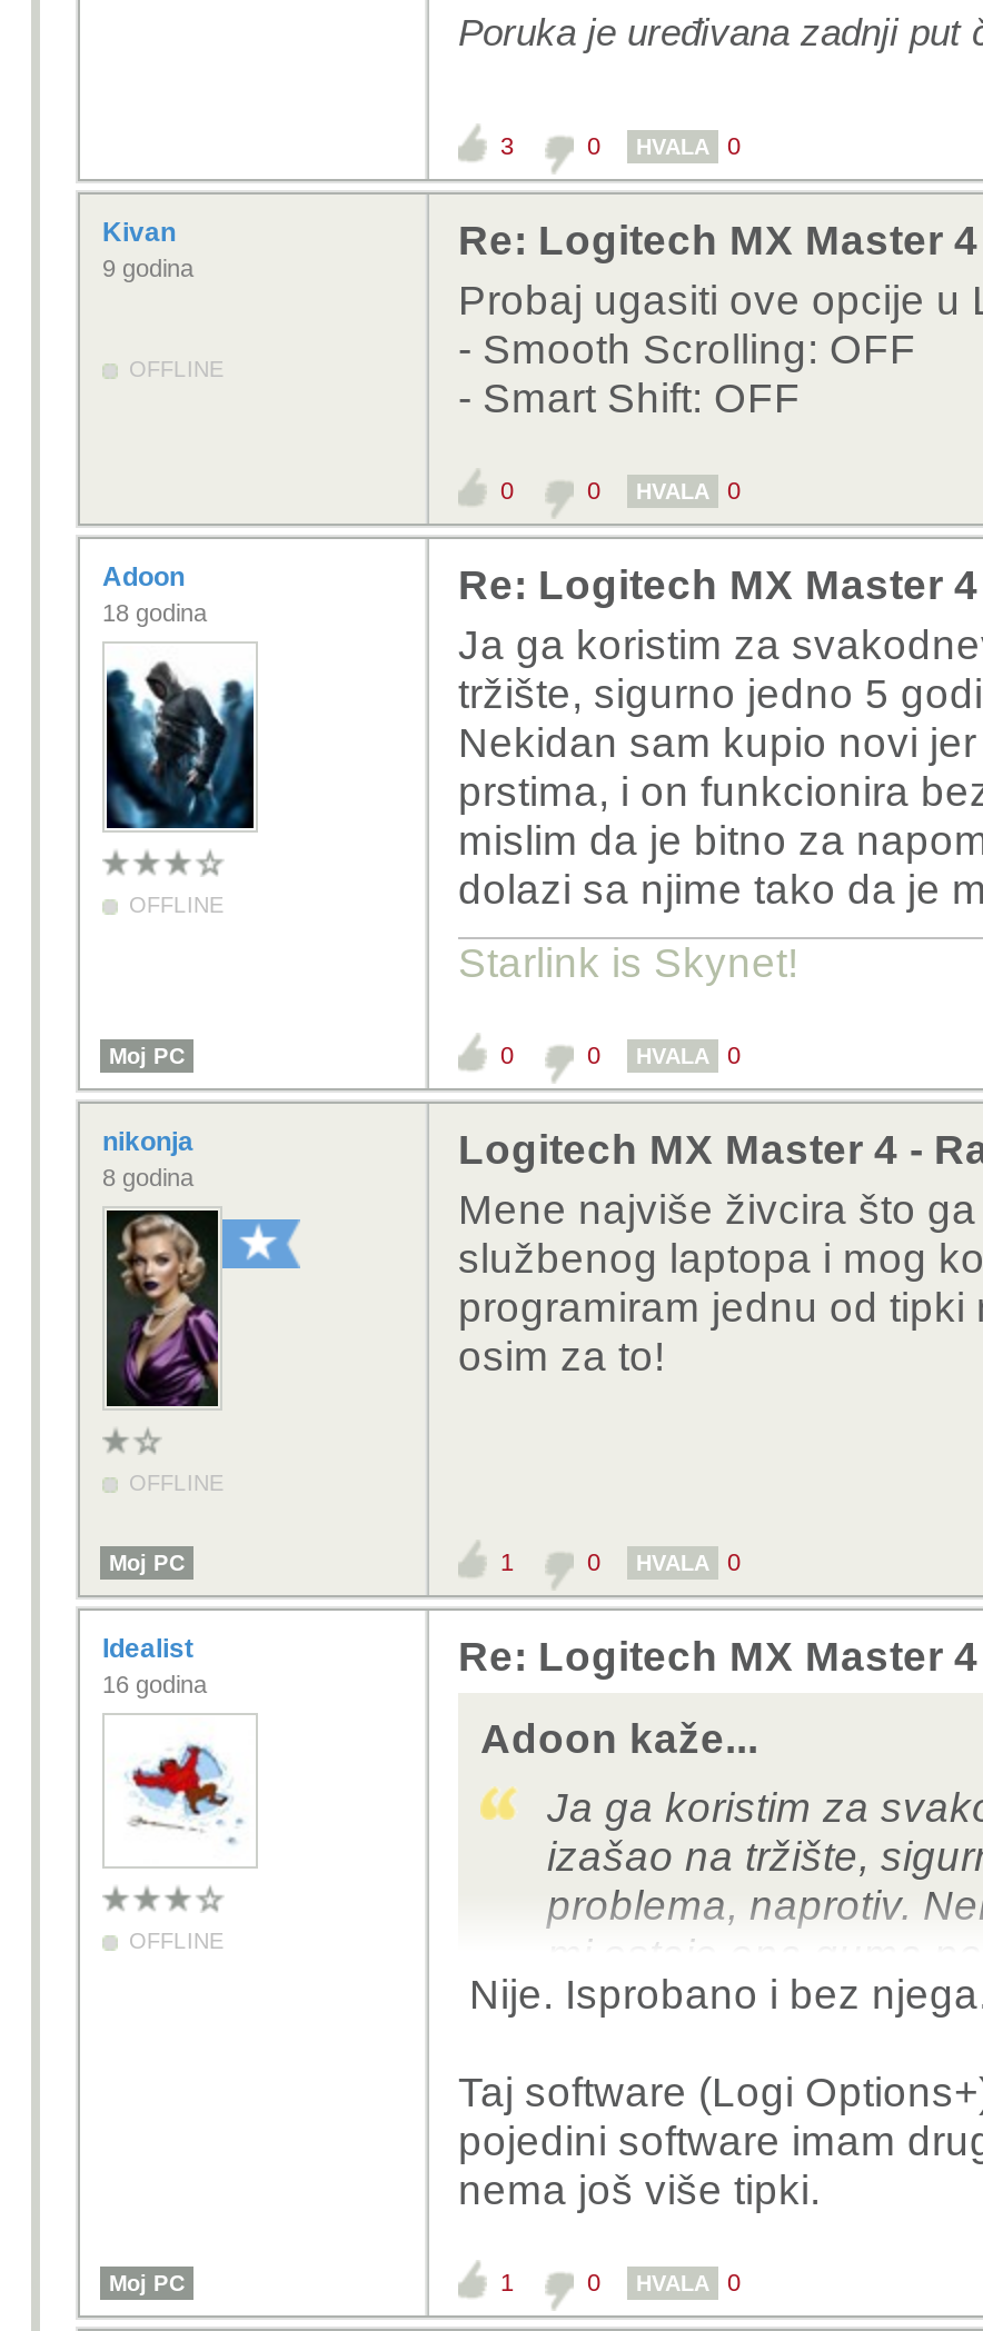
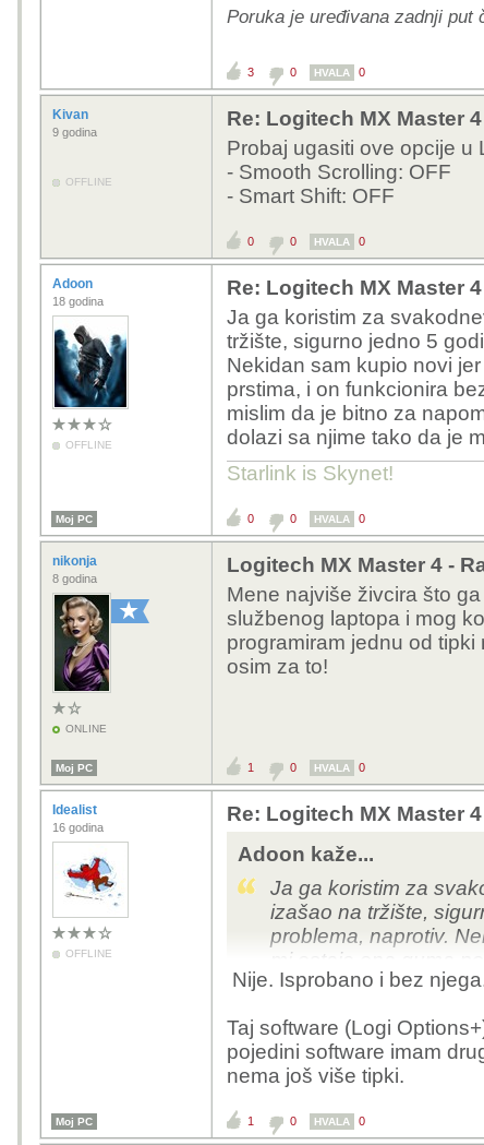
- OFFLINE
+ ONLINE
